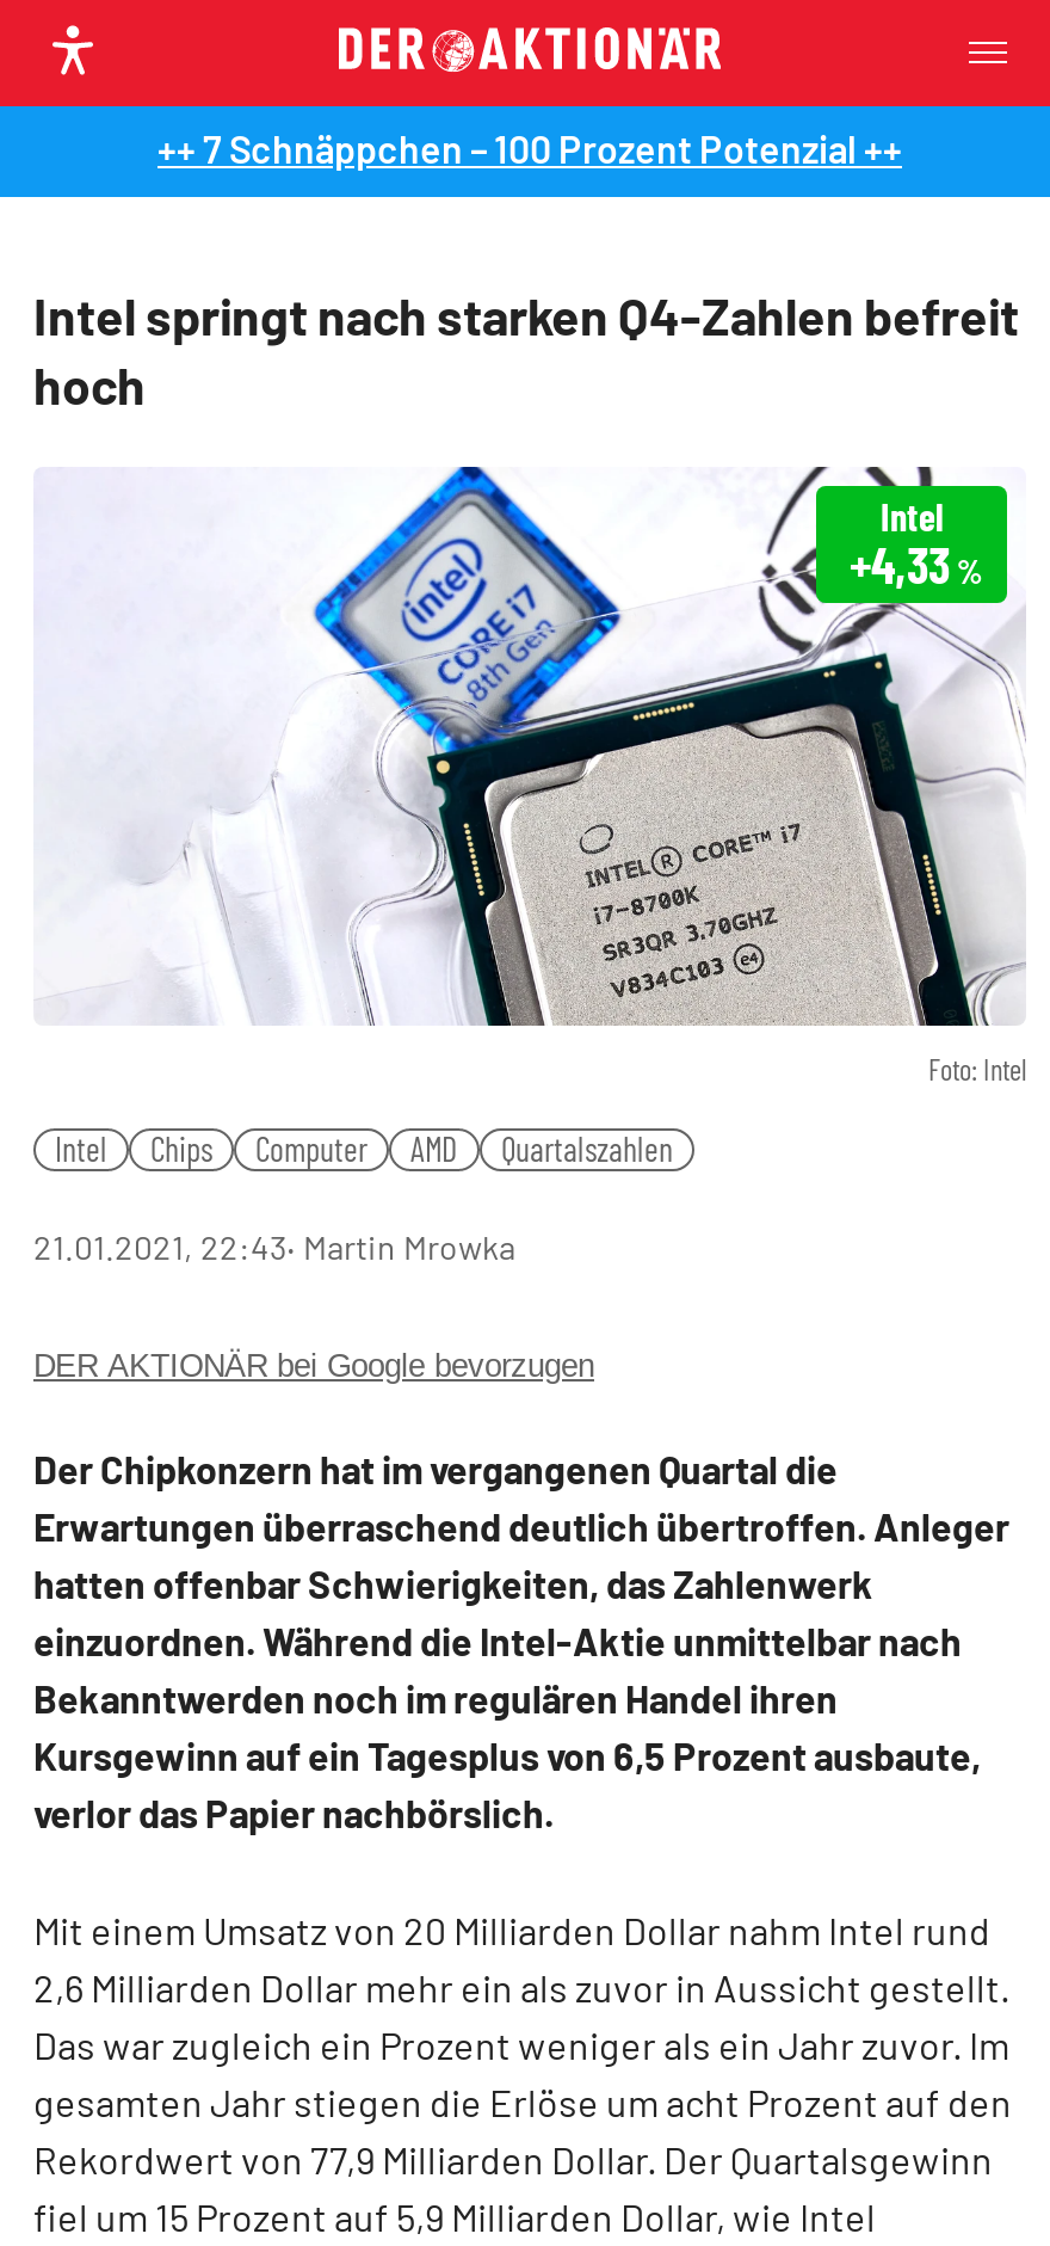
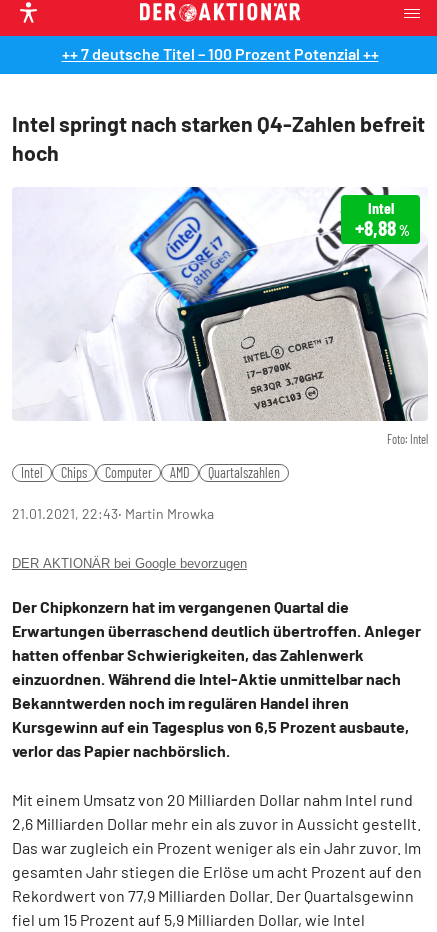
- ++ 7 Schnäppchen – 100 Prozent Potenzial ++
+ ++ 7 deutsche Titel – 100 Prozent Potenzial ++

- +4,33 %
+ +8,88 %
